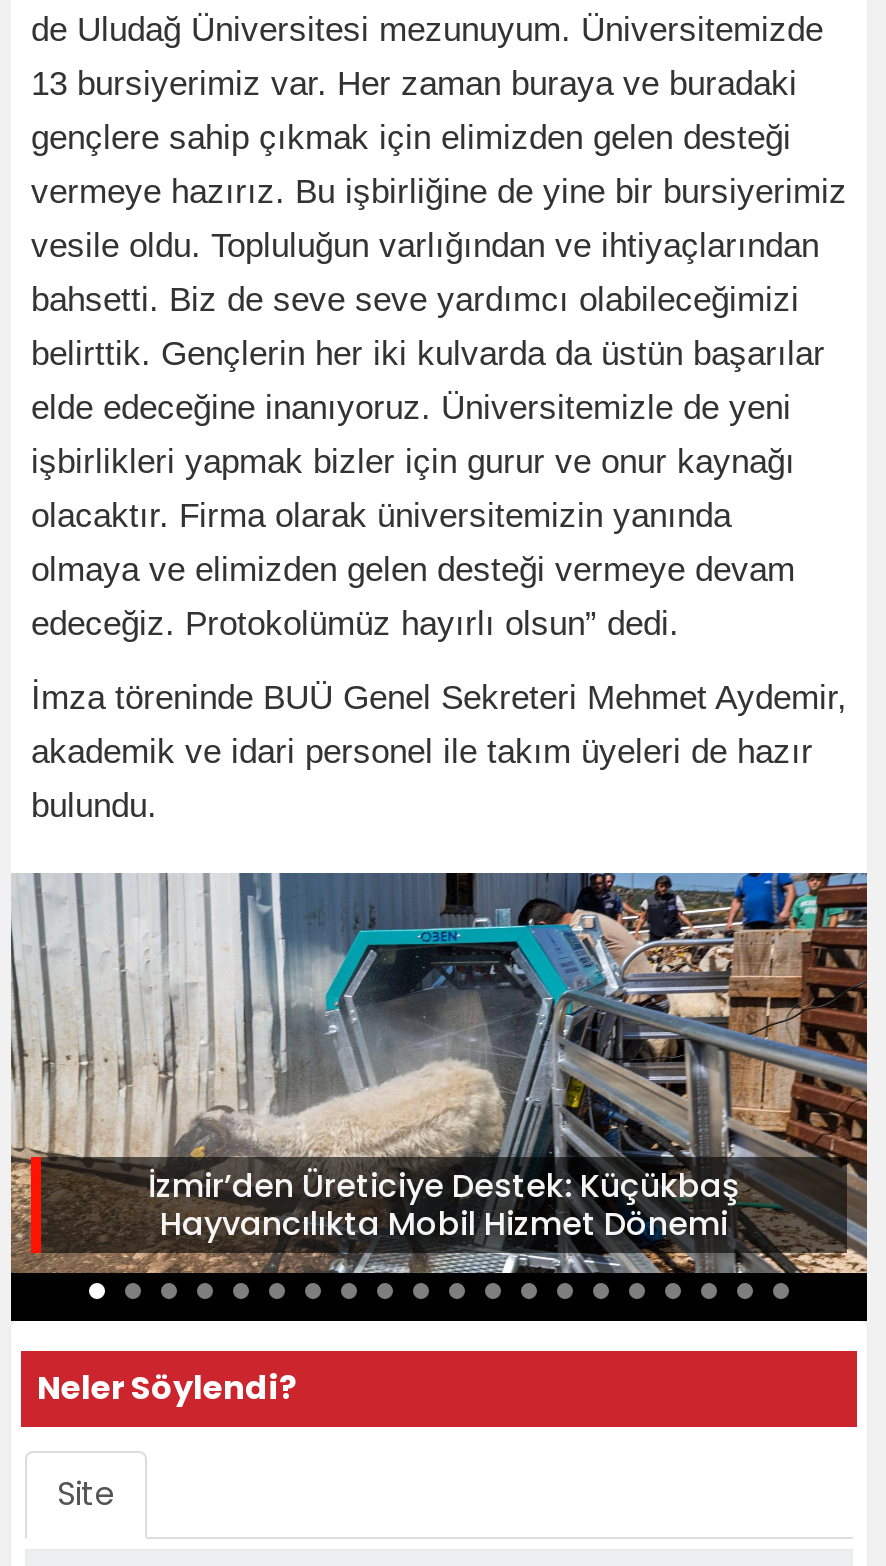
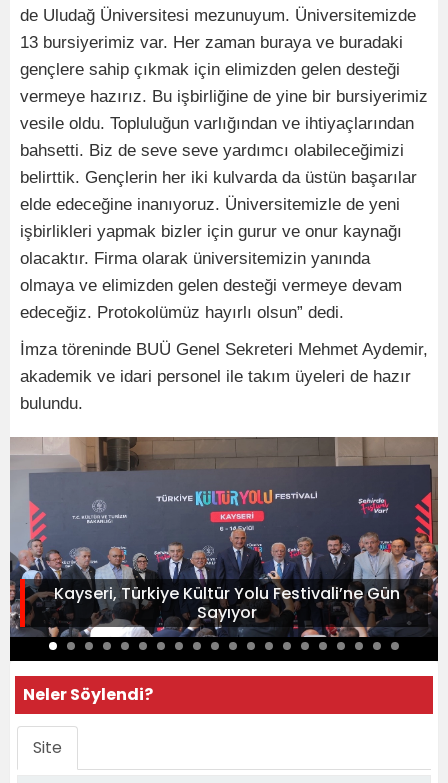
- [image]
- İzmir’den Üreticiye Destek: Küçükbaş
- Hayvancılıkta Mobil Hizmet Dönemi
+ [image]
+ Kayseri, Türkiye Kültür Yolu Festivali’ne Gün
+ Sayıyor
